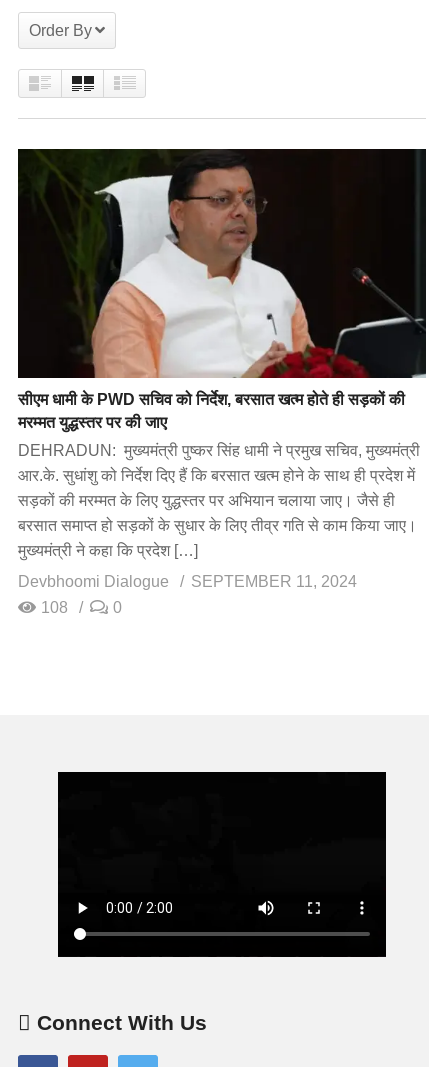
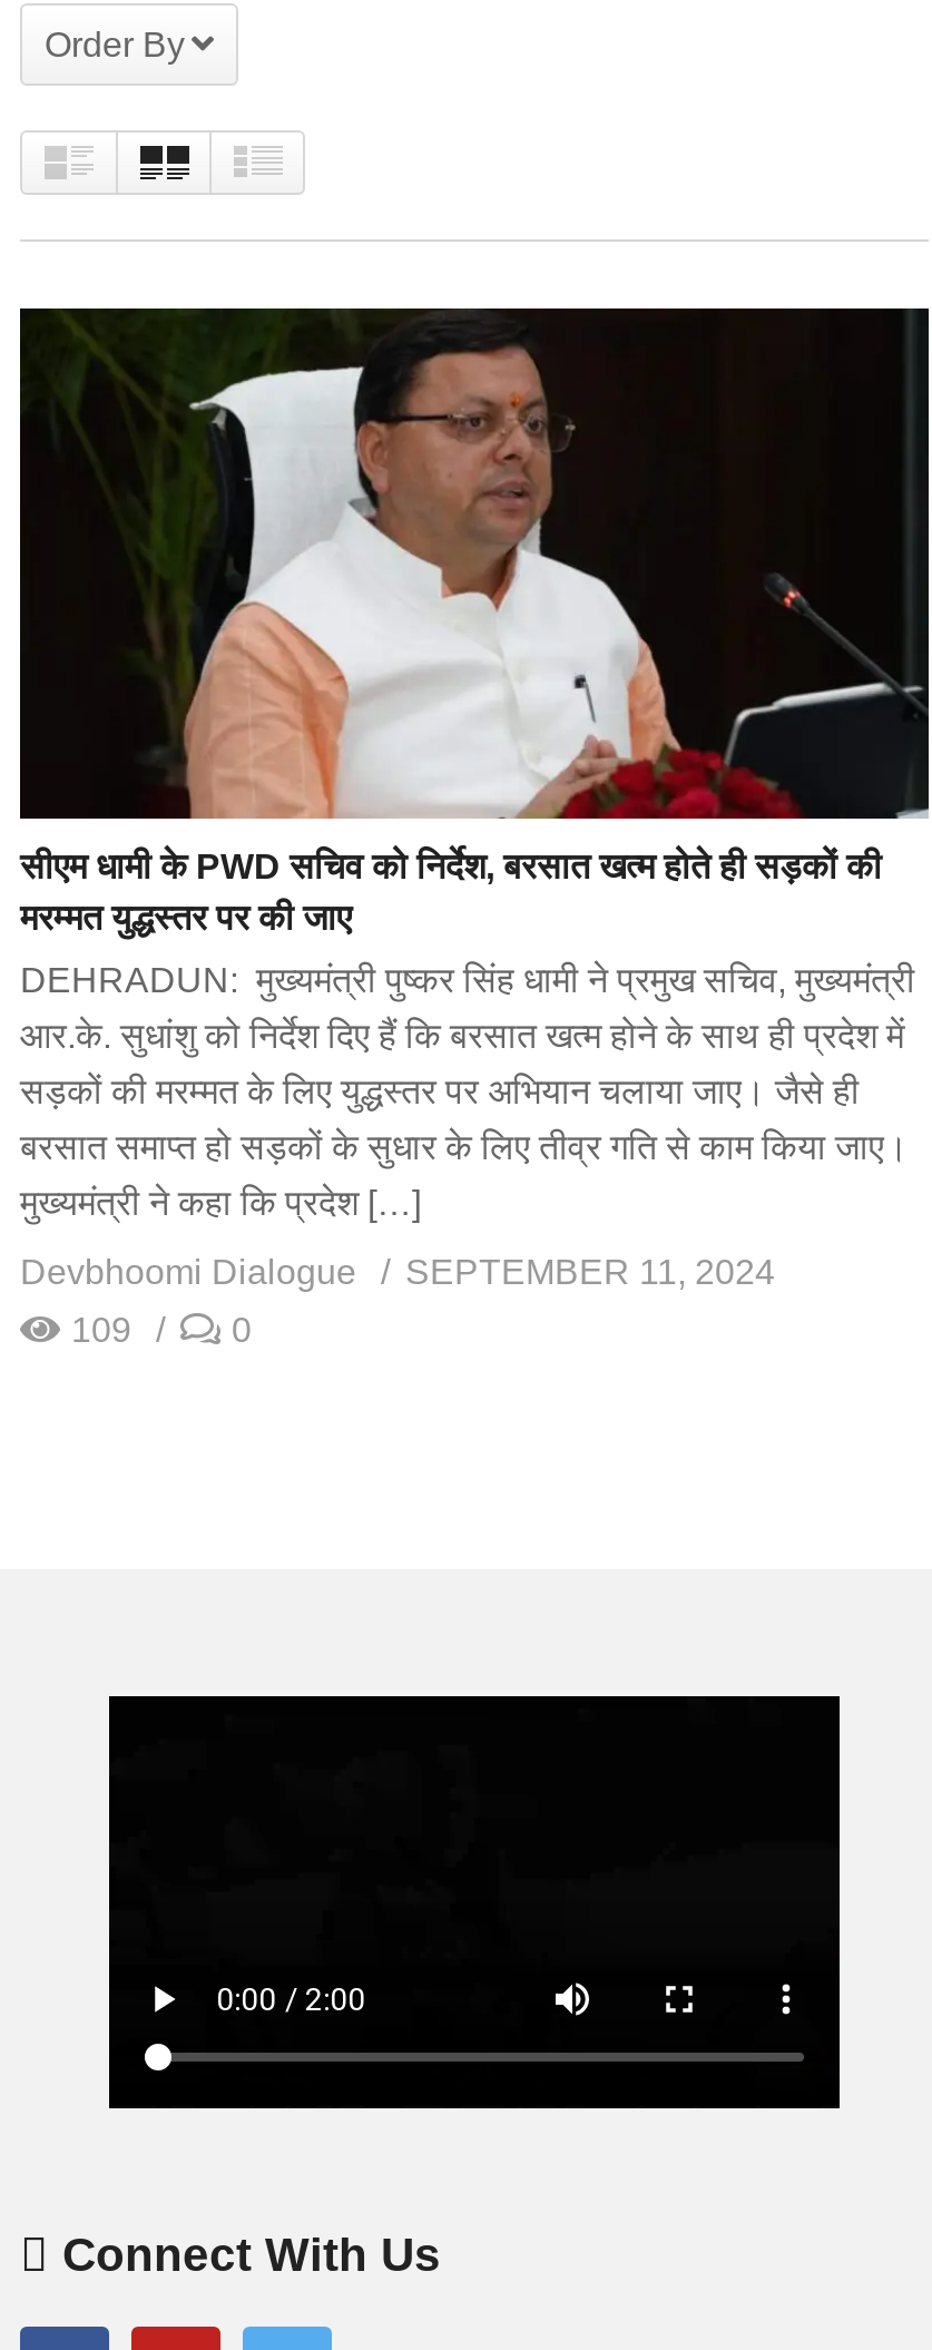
- 108
+ 109
